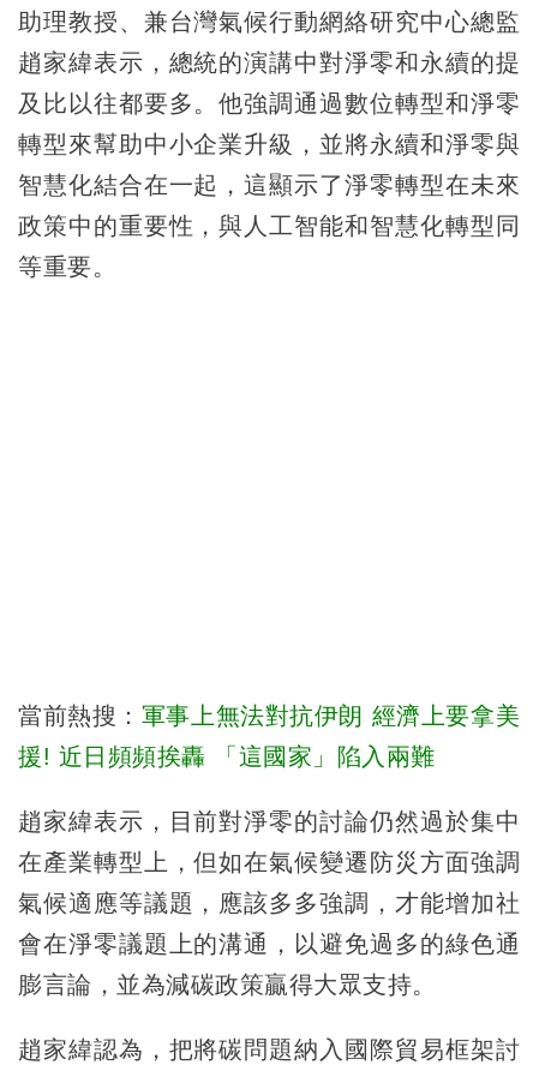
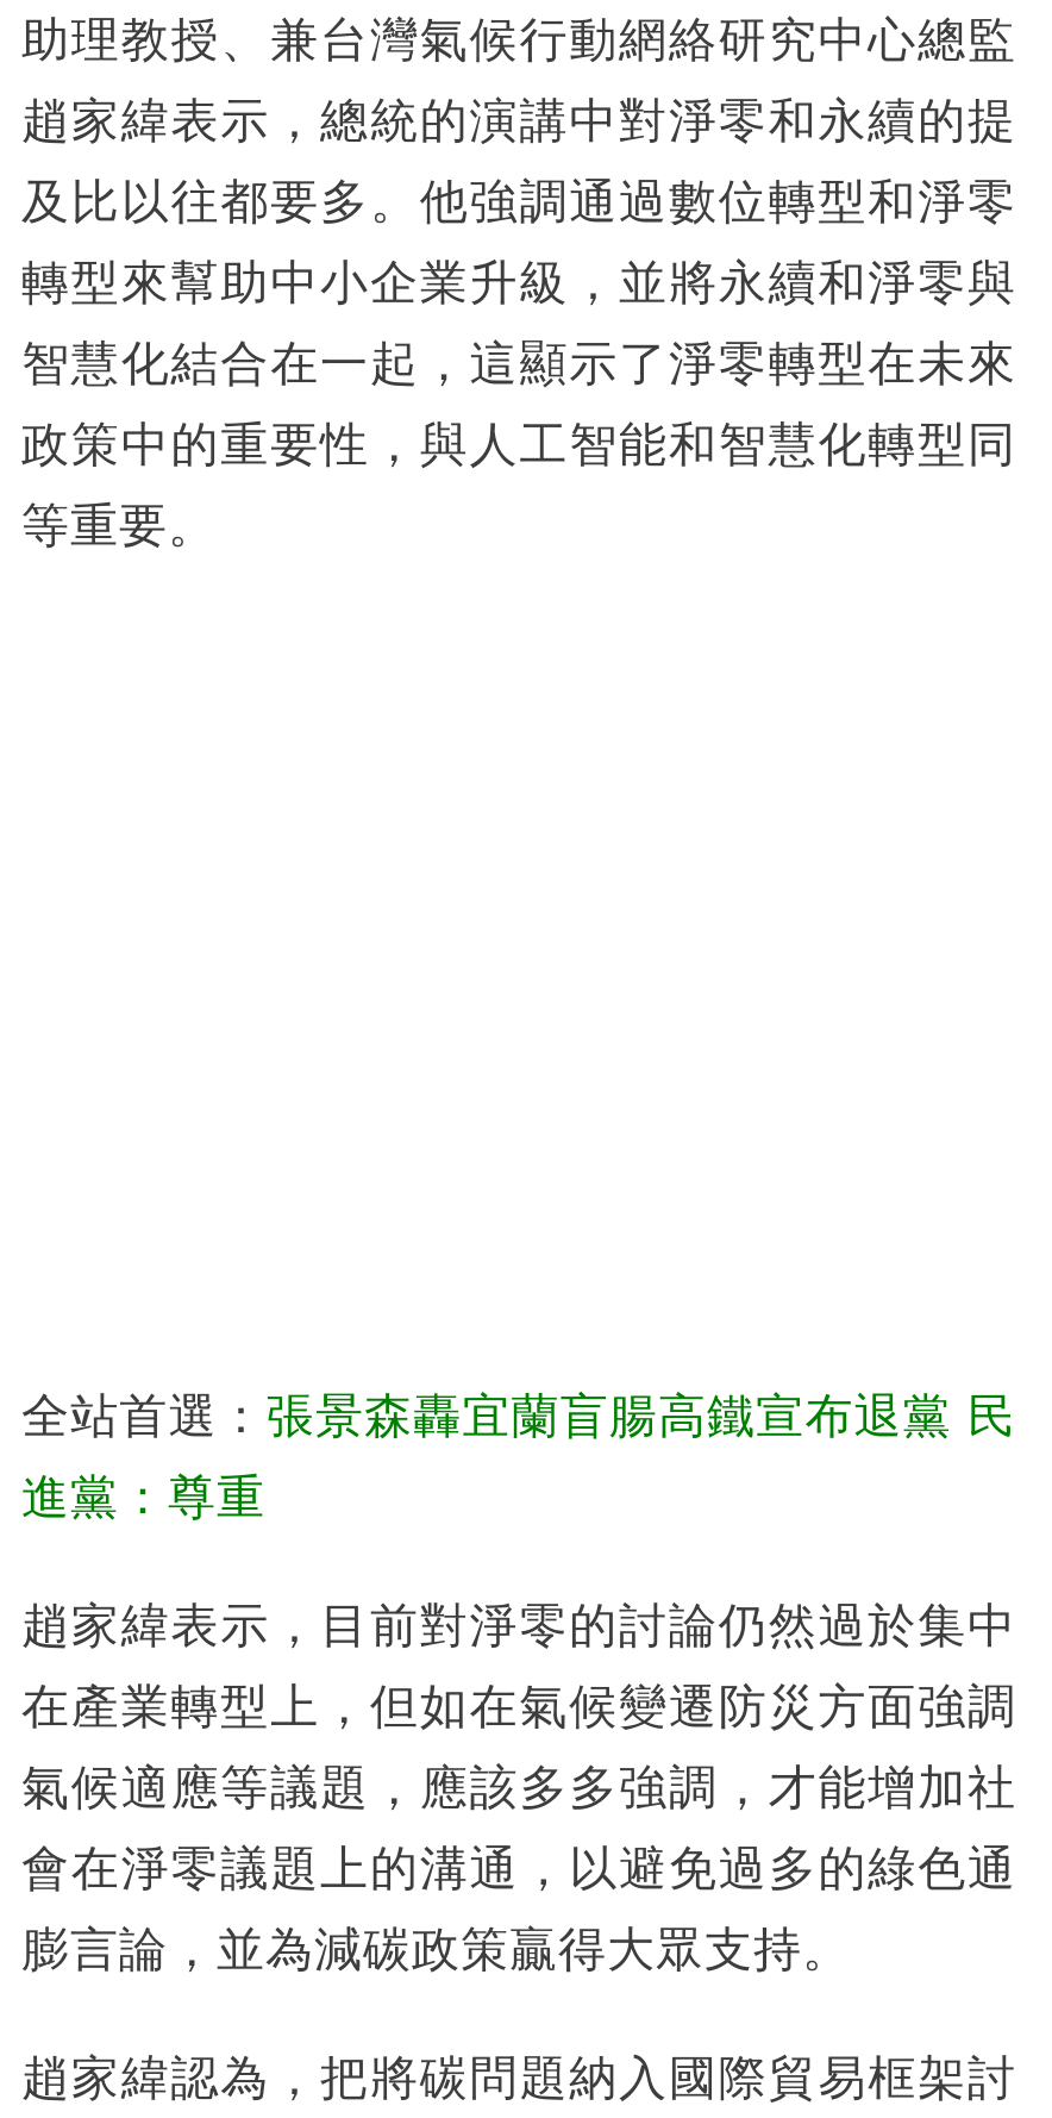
- 當前熱搜：軍事上無法對抗伊朗 經濟上要拿美
+ 全站首選：張景森轟宜蘭盲腸高鐵宣布退黨 民

- 援! 近日頻頻挨轟 「這國家」陷入兩難
+ 進黨：尊重
